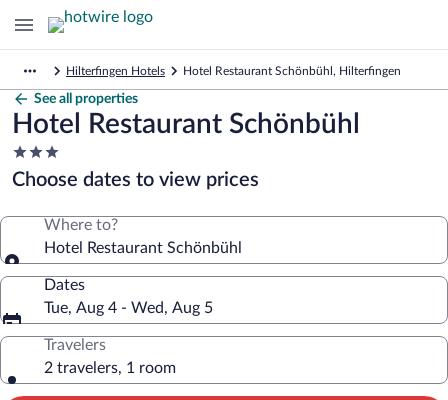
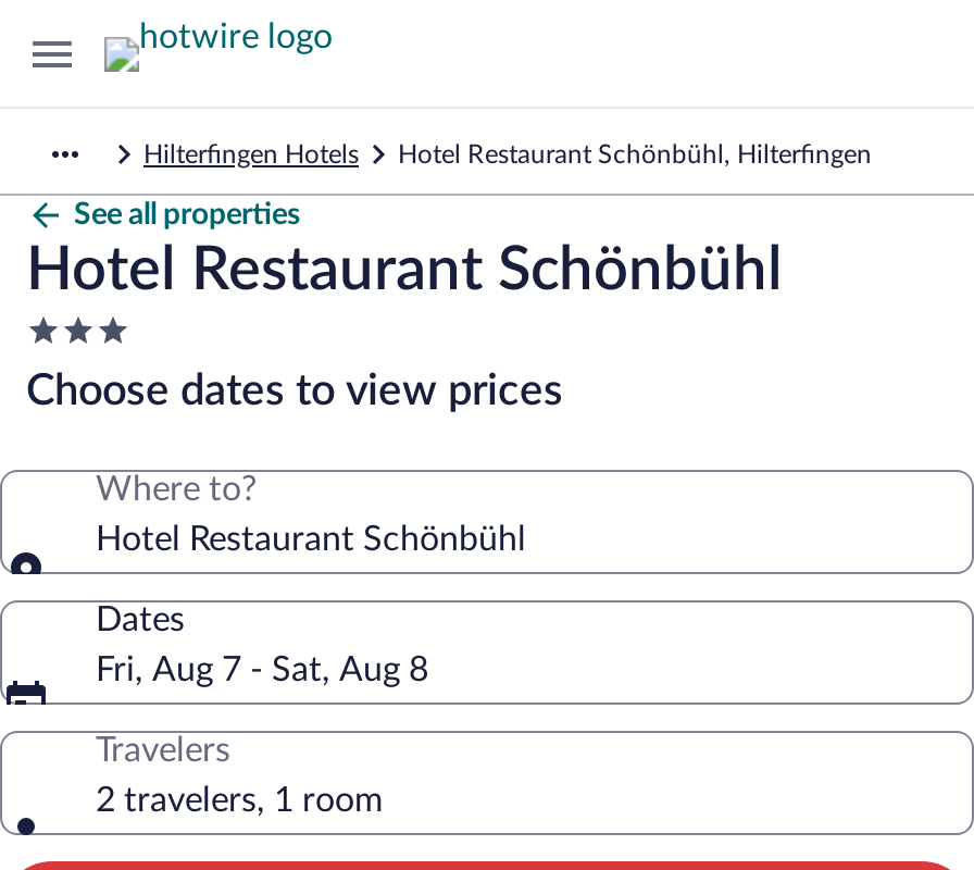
- Tue, Aug 4 - Wed, Aug 5
+ Fri, Aug 7 - Sat, Aug 8
